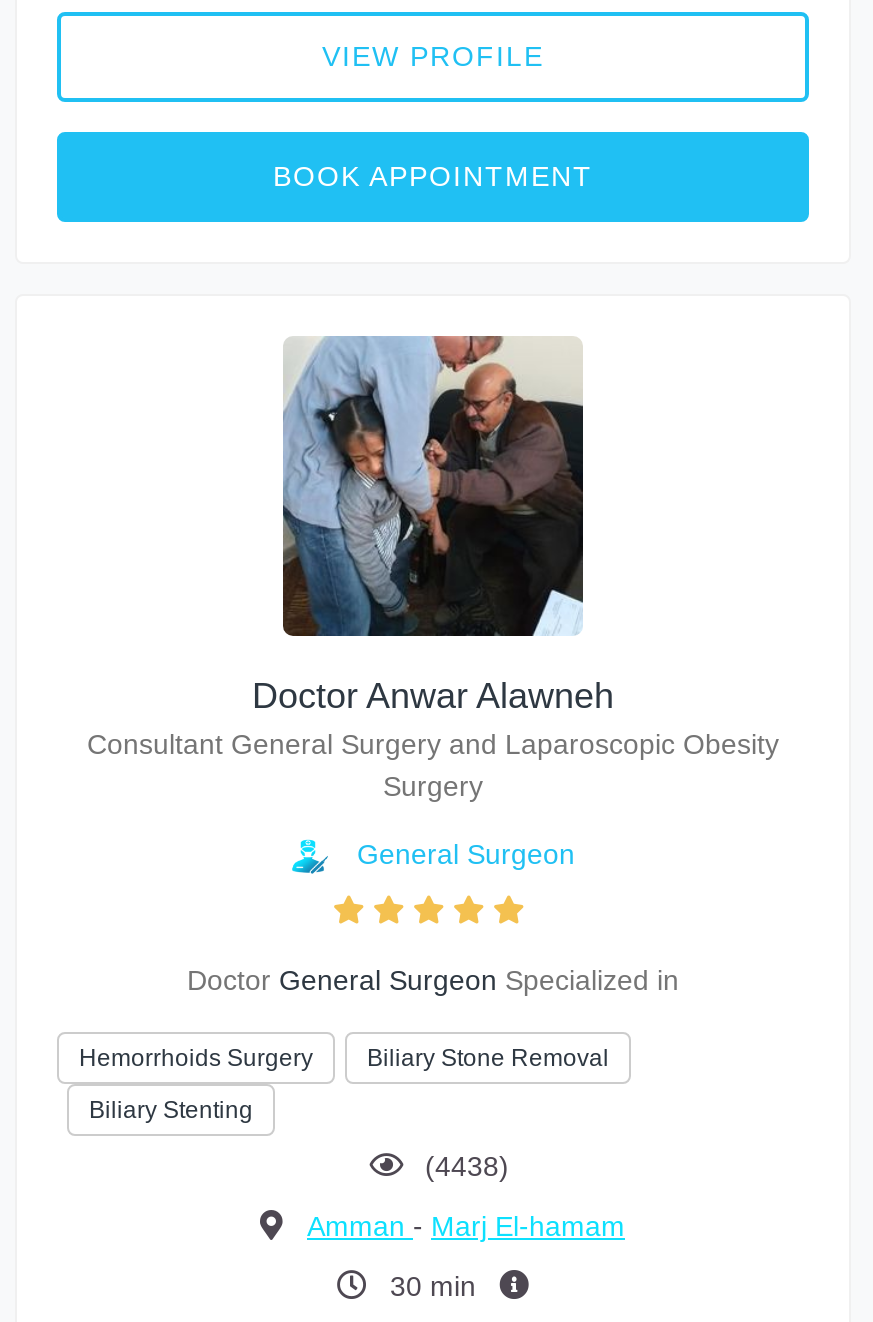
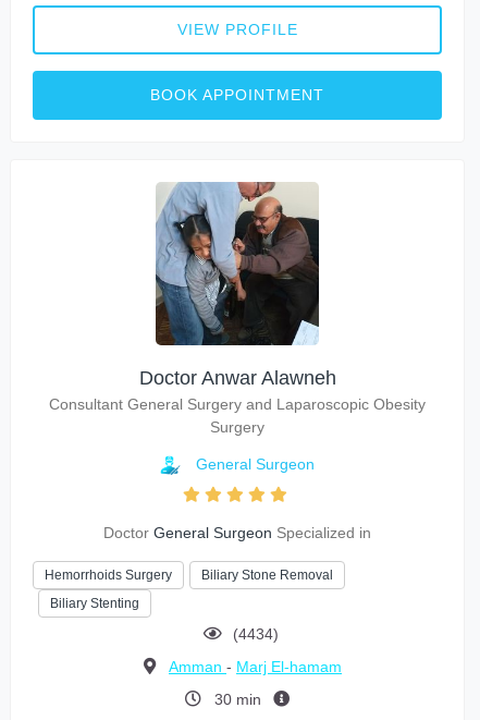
- (4438)
+ (4434)
